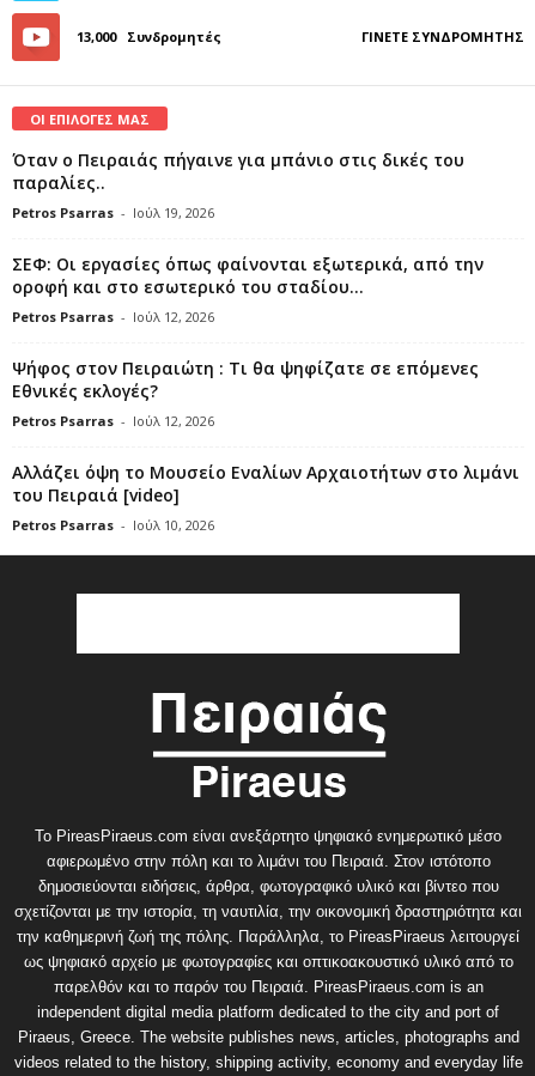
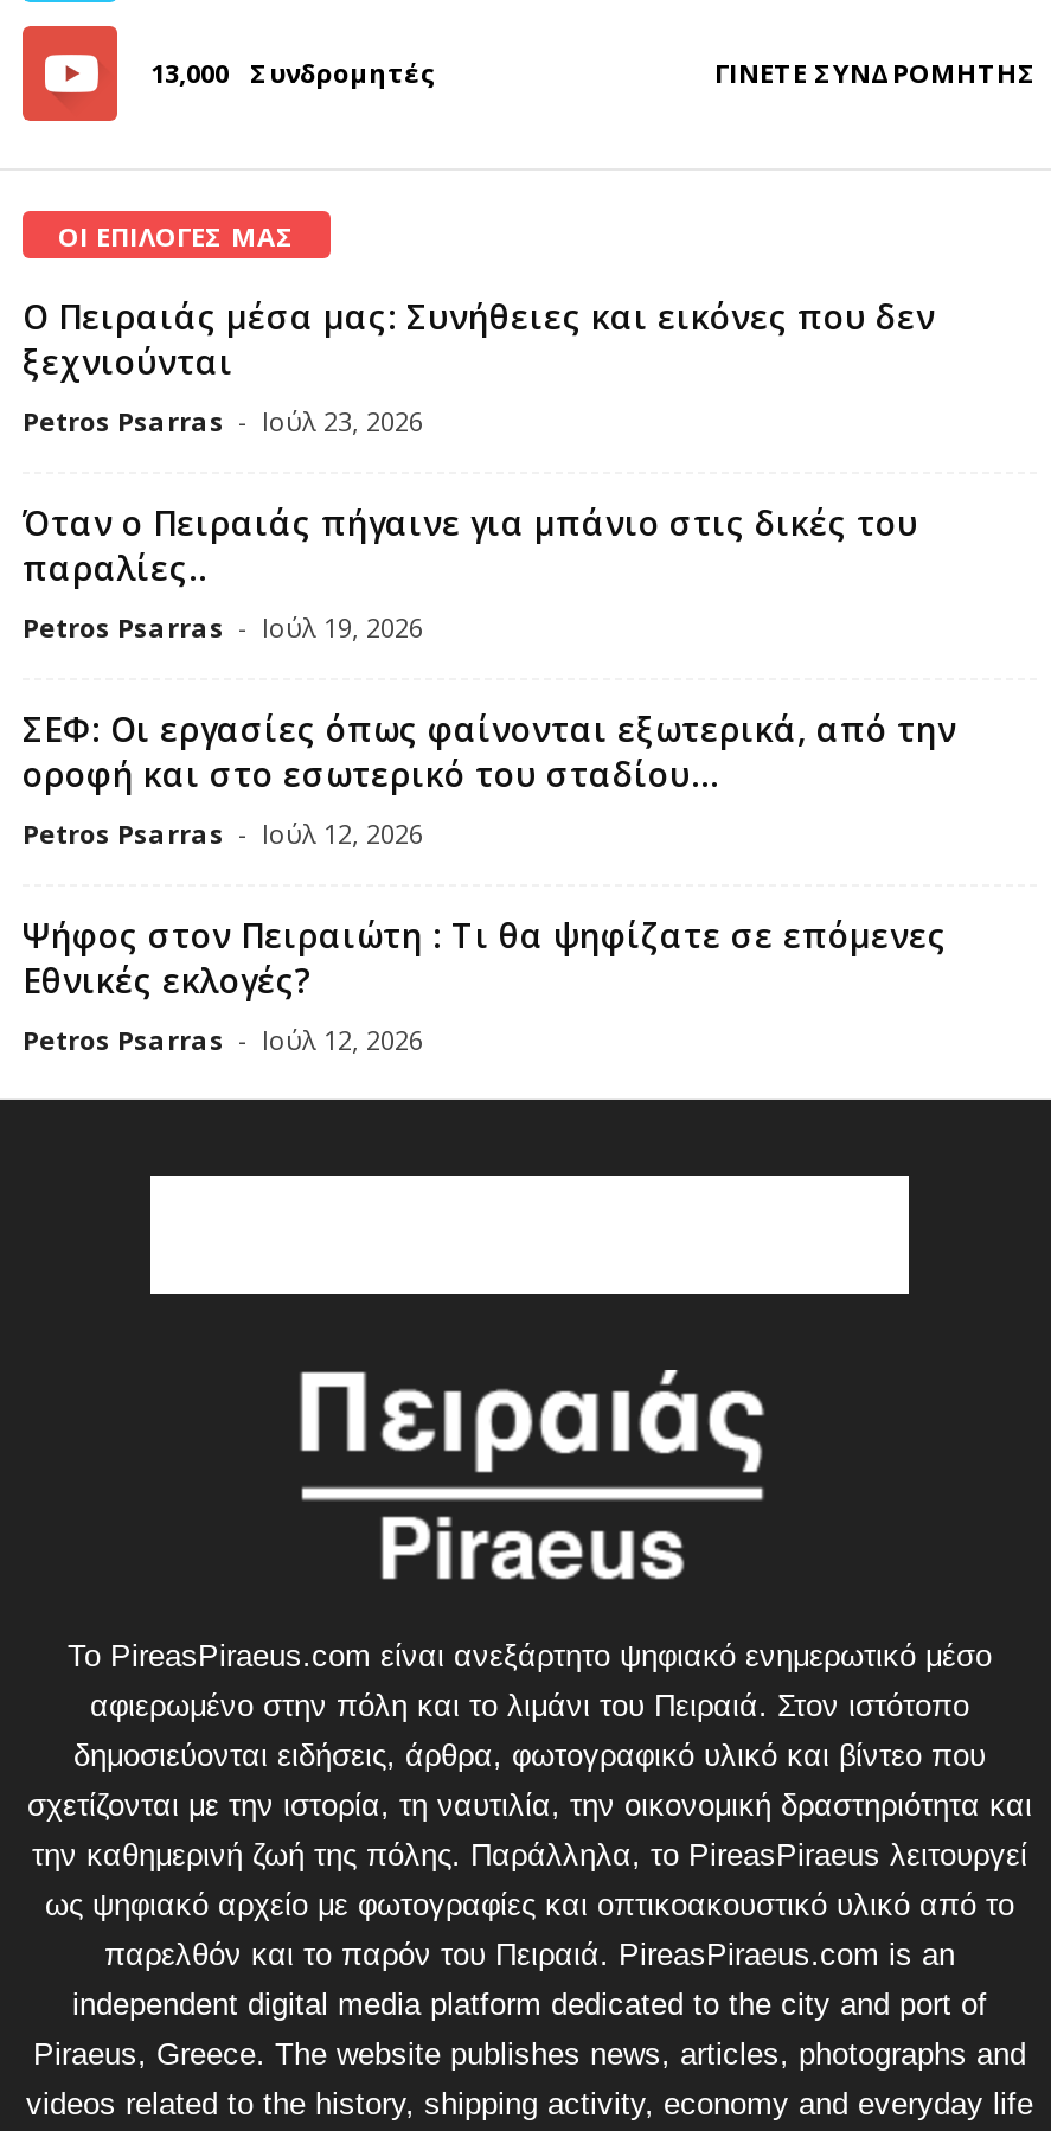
+ Ο Πειραιάς μέσα μας: Συνήθειες και εικόνες που δεν
+ ξεχνιούνται
+ Petros Psarras - Ιούλ 23, 2026

moved down: Όταν ο Πειραιάς πήγαινε για μπάνιο στις δικές του | παραλίες.. | Petros Psarras - Ιούλ 19, 2026 | ... | Εθνικές εκλογές? | Petros Psarras - Ιούλ 12, 2026

- Αλλάζει όψη το Μουσείο Εναλίων Αρχαιοτήτων στο λιμάνι
- του Πειραιά [video]
- Petros Psarras - Ιούλ 10, 2026
